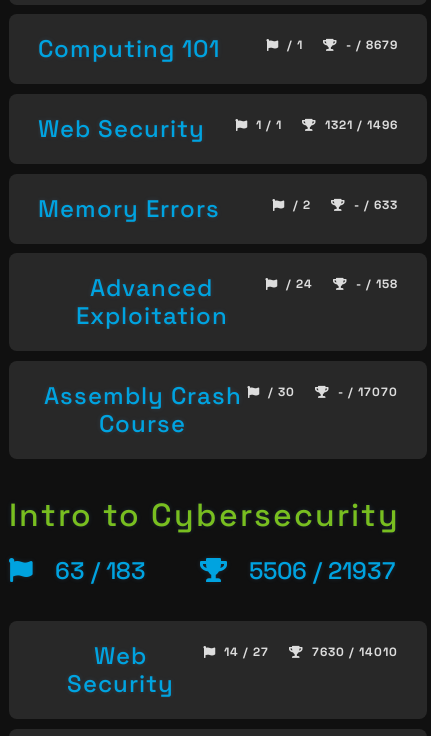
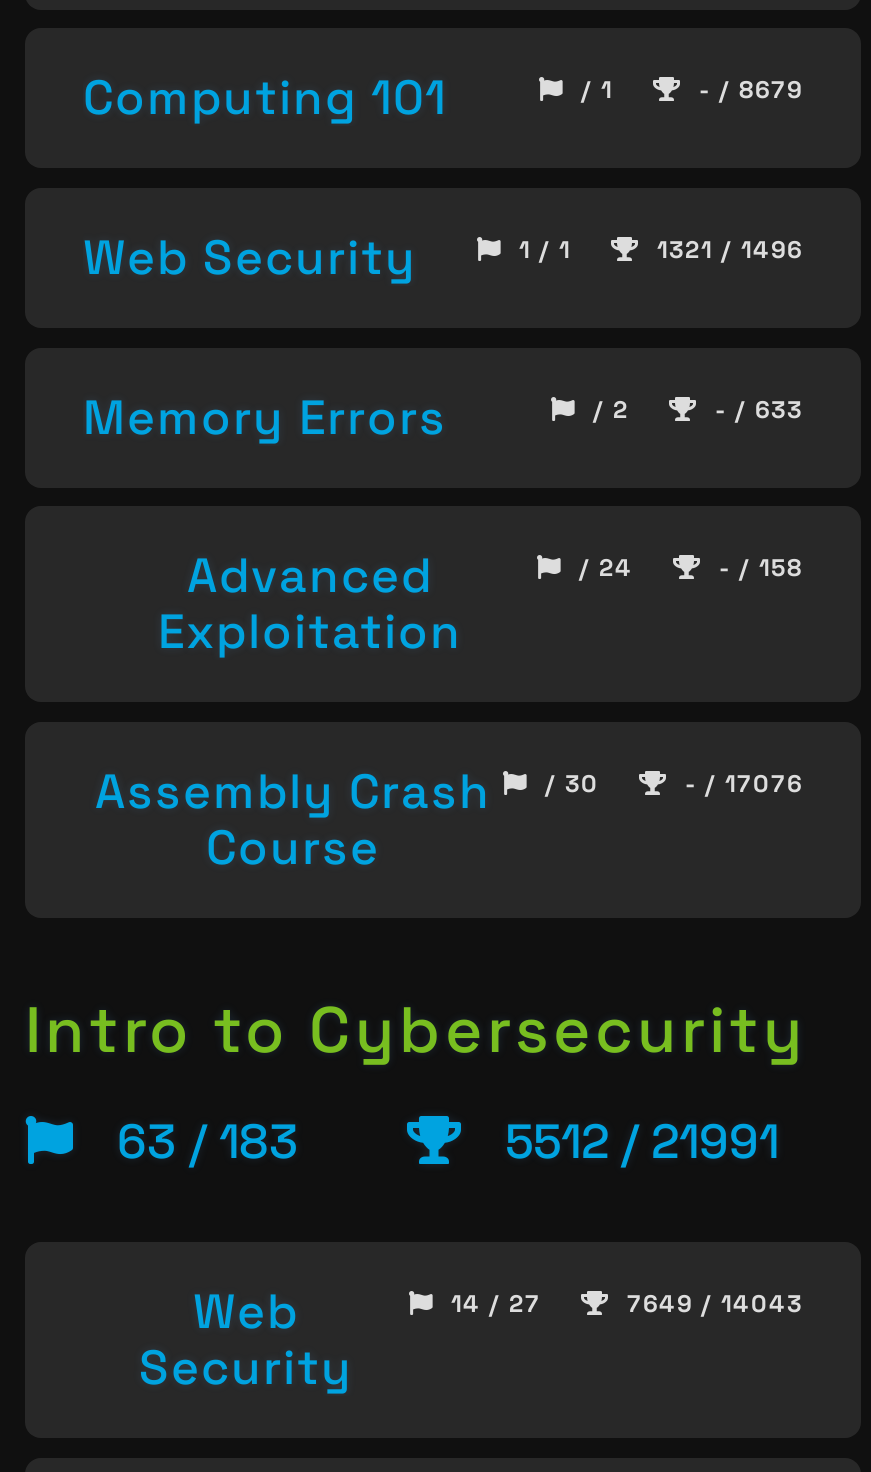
- - / 17070
+ - / 17076

- 5506 / 21937
+ 5512 / 21991

- 7630 / 14010
+ 7649 / 14043
